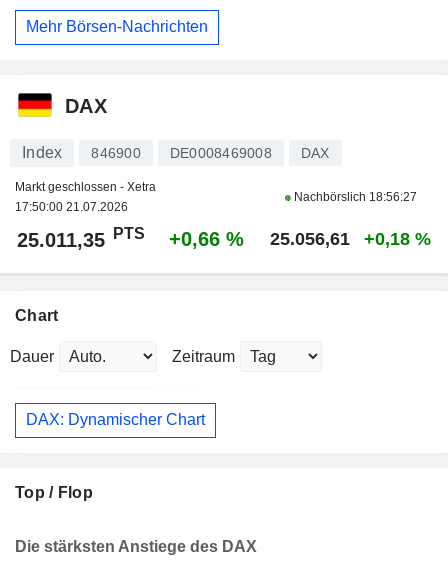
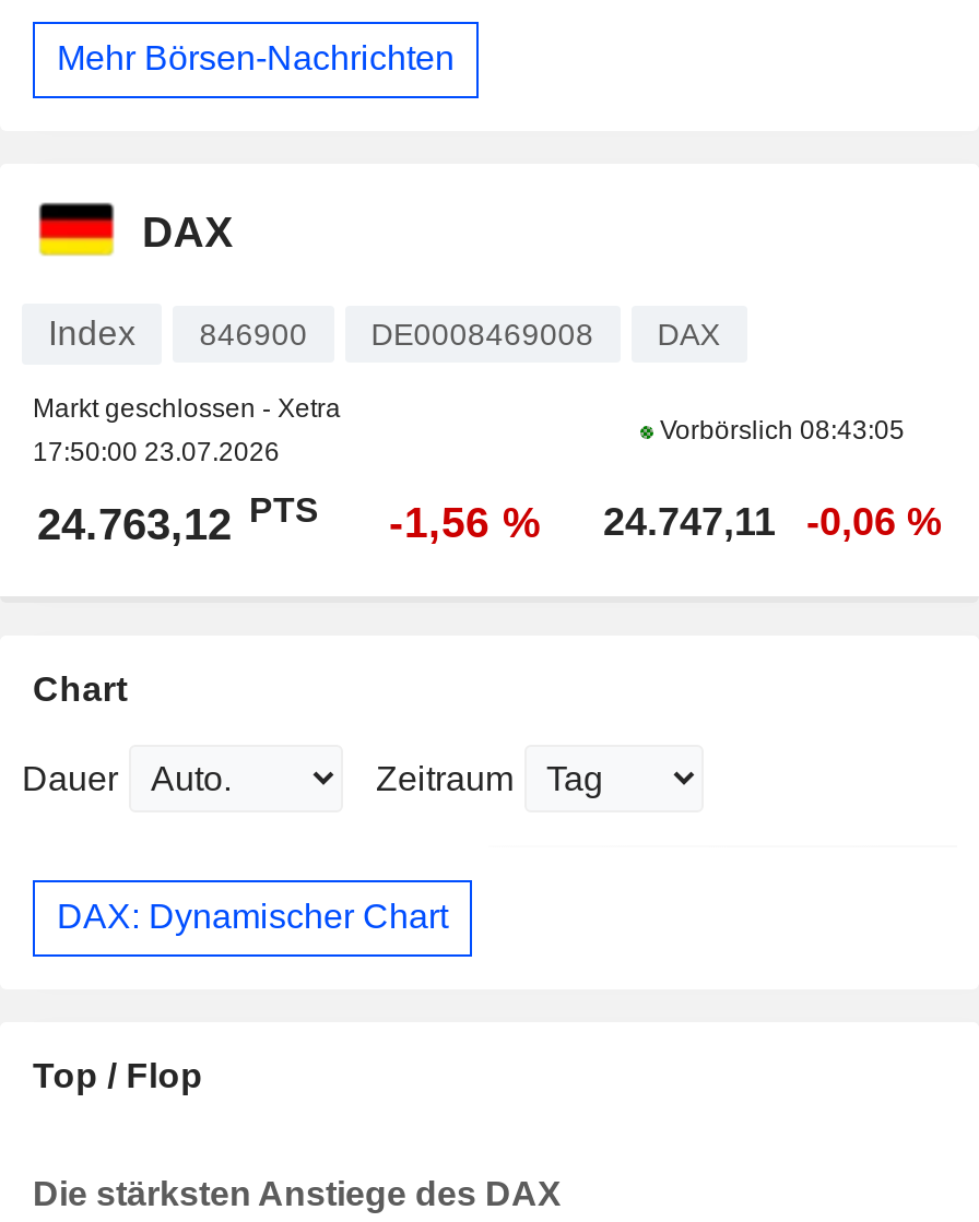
- Nachbörslich 18:56:27
+ Vorbörslich 08:43:05

- 17:50:00 21.07.2026
+ 17:50:00 23.07.2026

- 25.011,35 PTS
- +0,66 %
- 25.056,61
- +0,18 %
+ 24.763,12 PTS
+ -1,56 %
+ 24.747,11
+ -0,06 %
